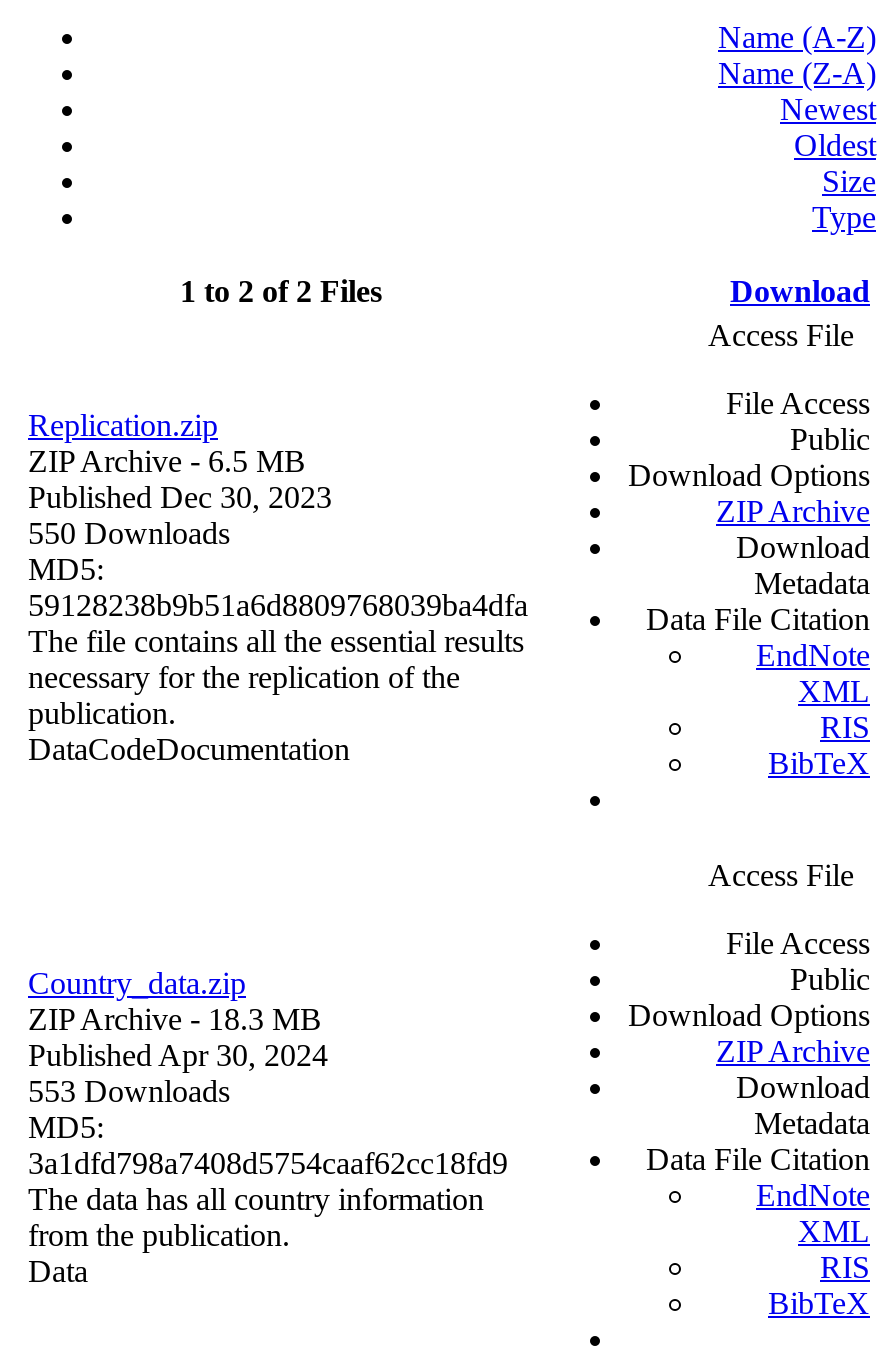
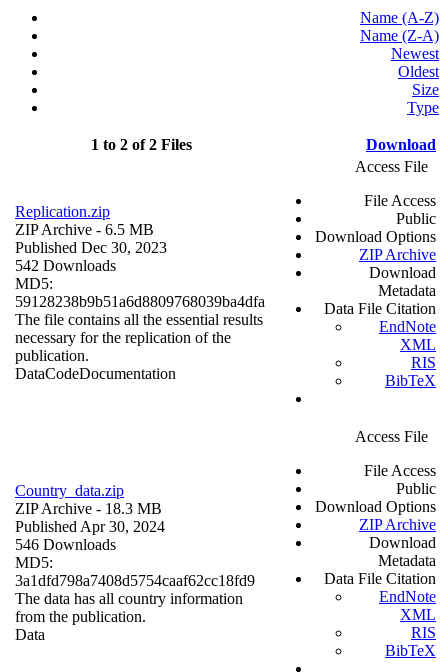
- 550 Downloads
+ 542 Downloads

- 553 Downloads
+ 546 Downloads
